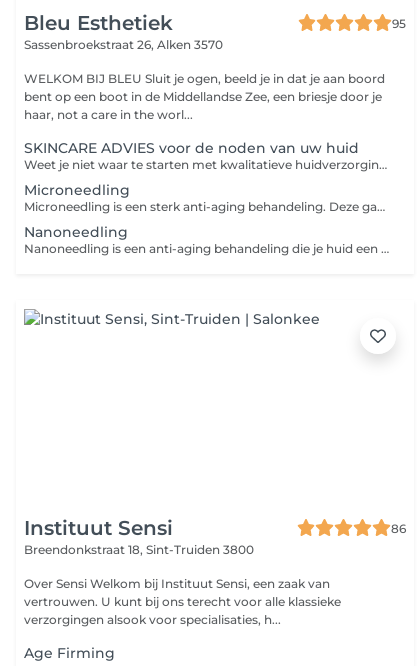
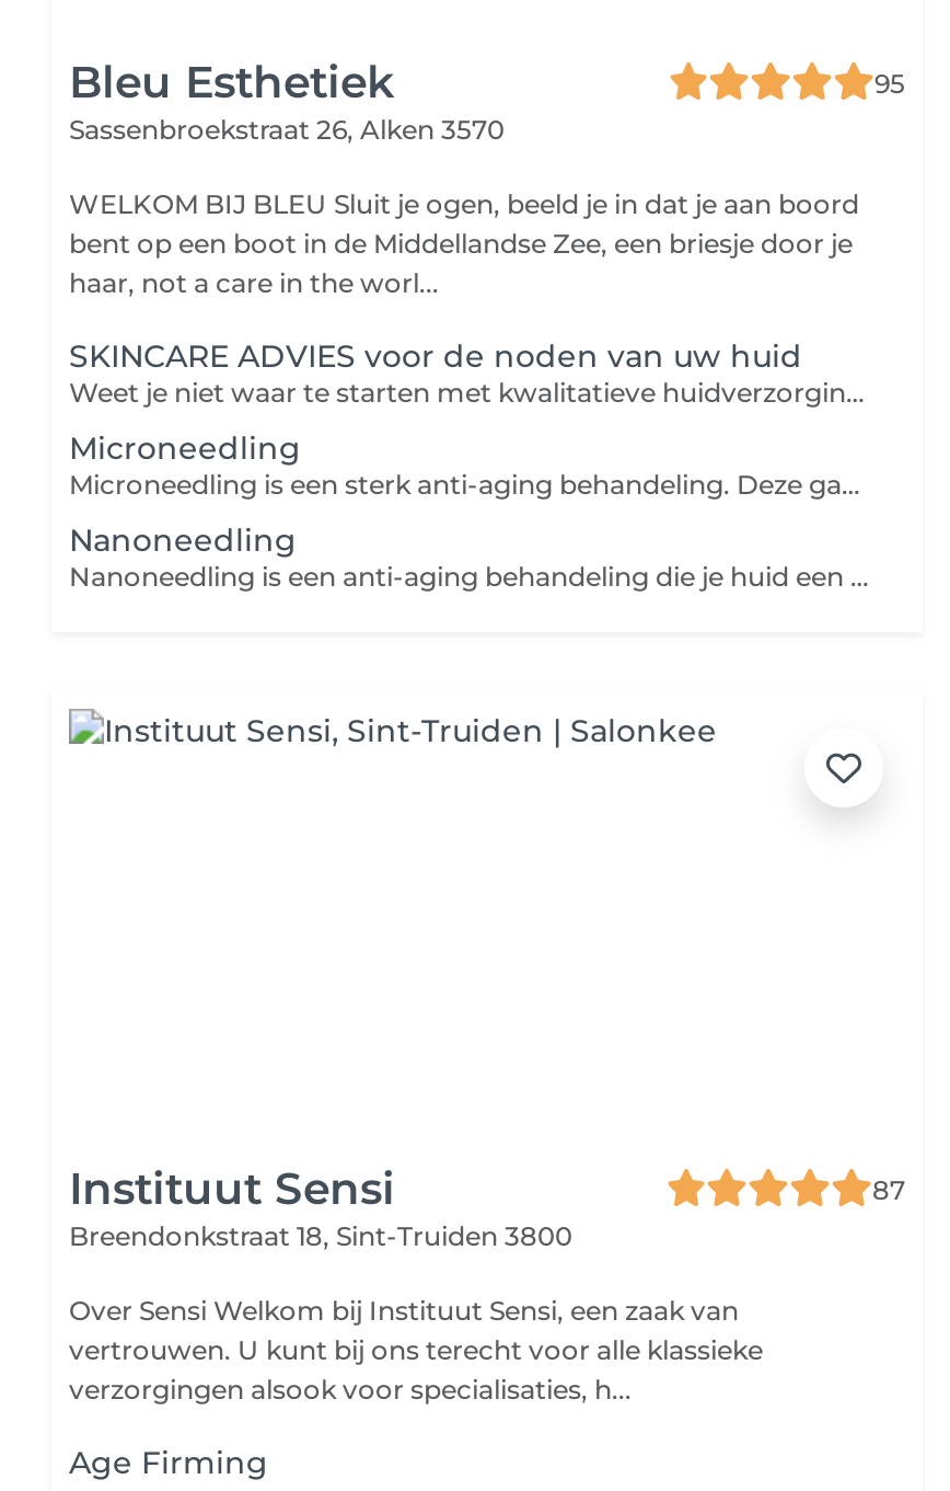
- 86
+ 87
